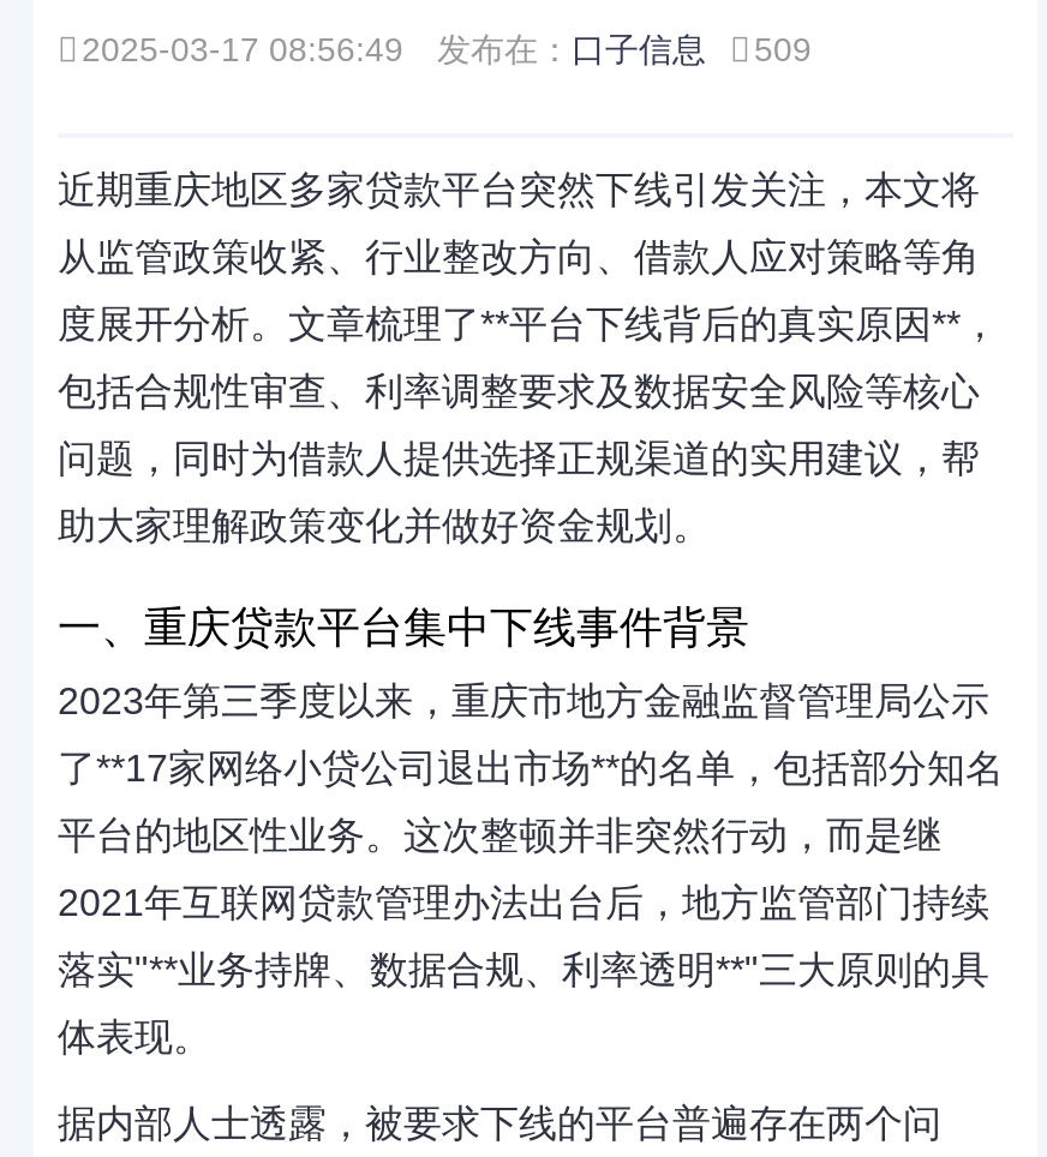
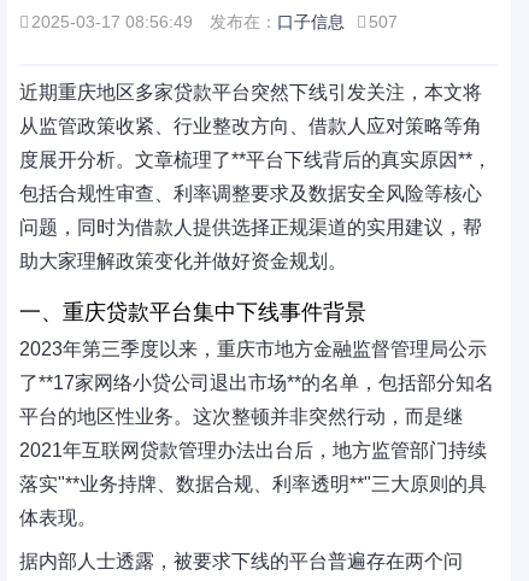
- 2025-03-17 08:56:49 发布在：口子信息 509
+ 2025-03-17 08:56:49 发布在：口子信息 507
